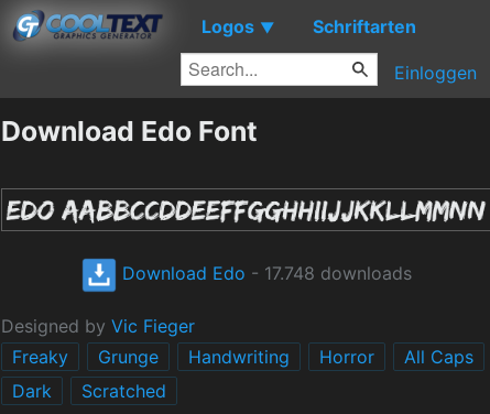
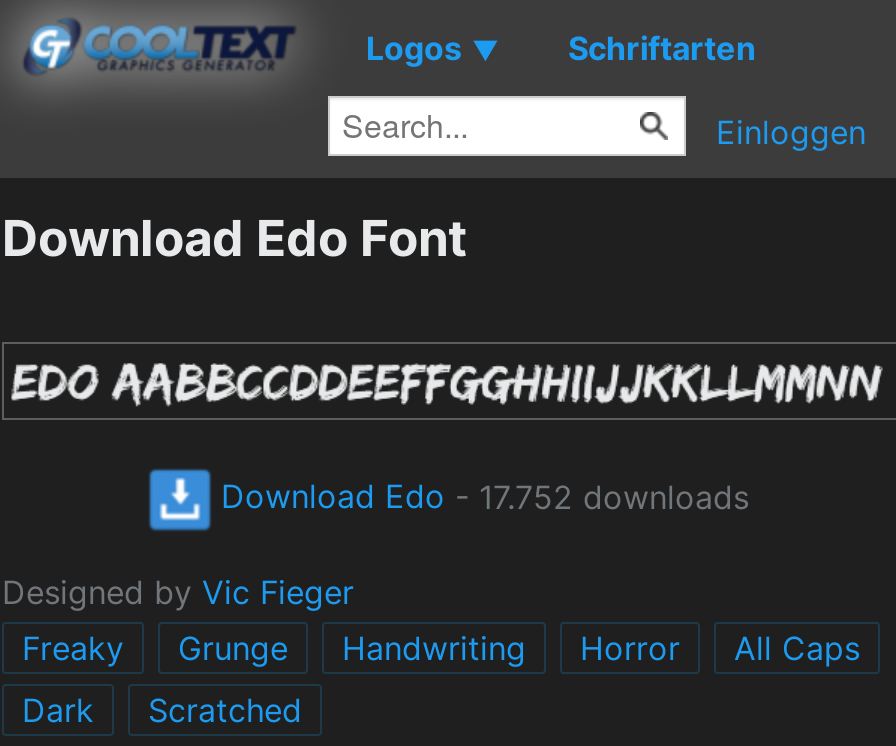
- Download Edo - 17.748 downloads
+ Download Edo - 17.752 downloads
